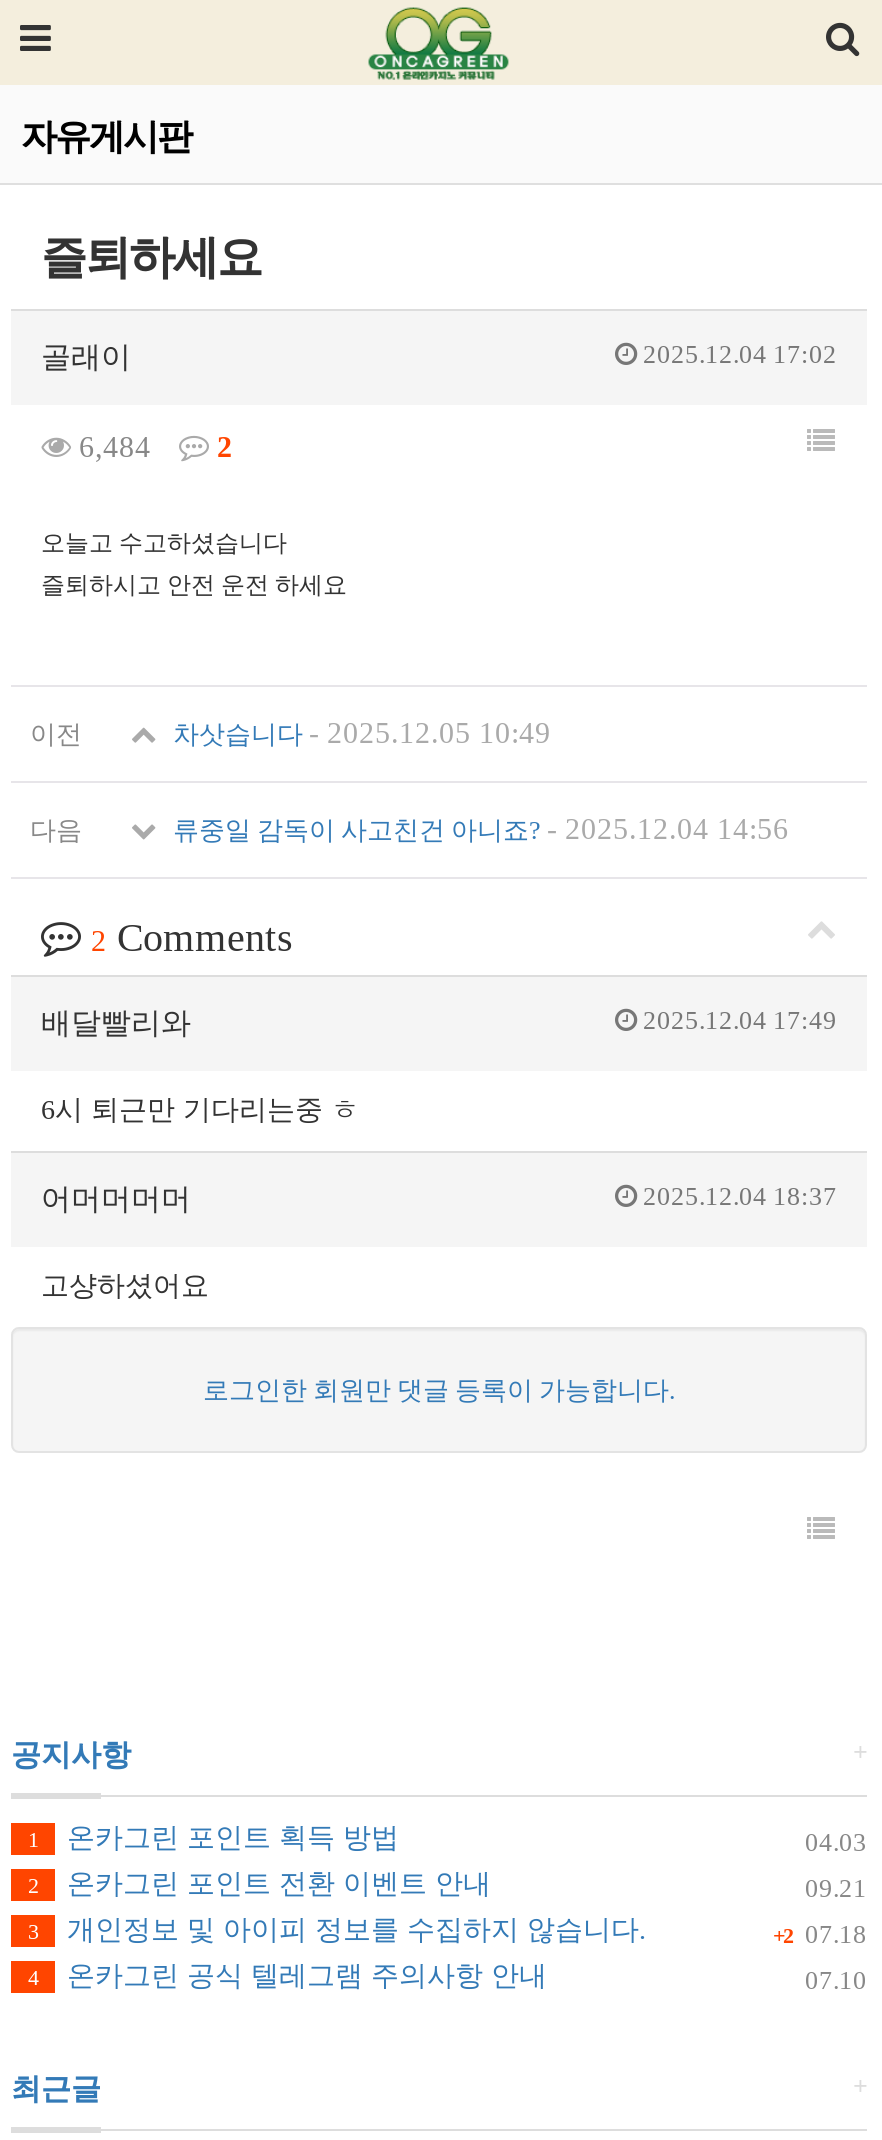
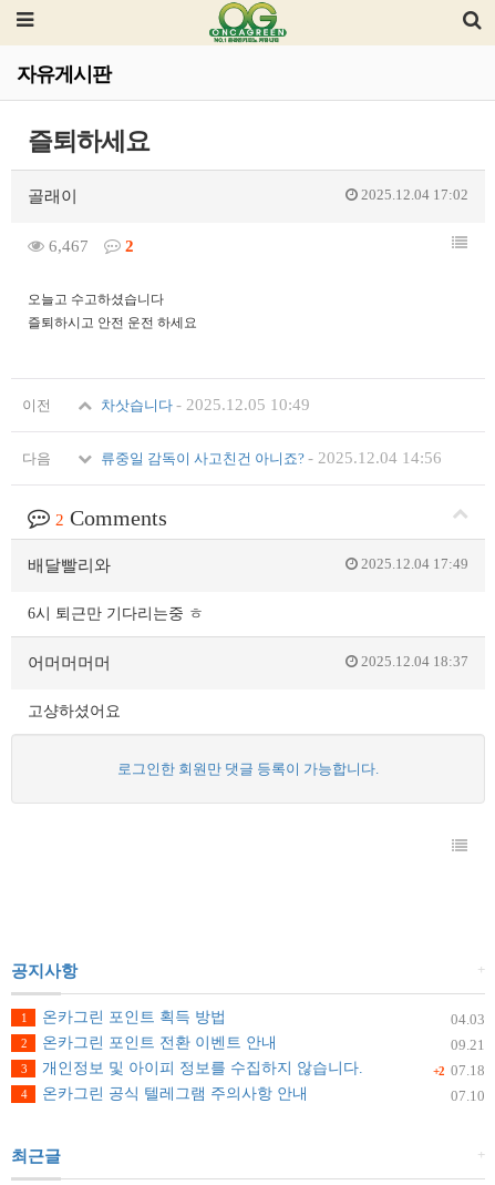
- 6,484
+ 6,467
